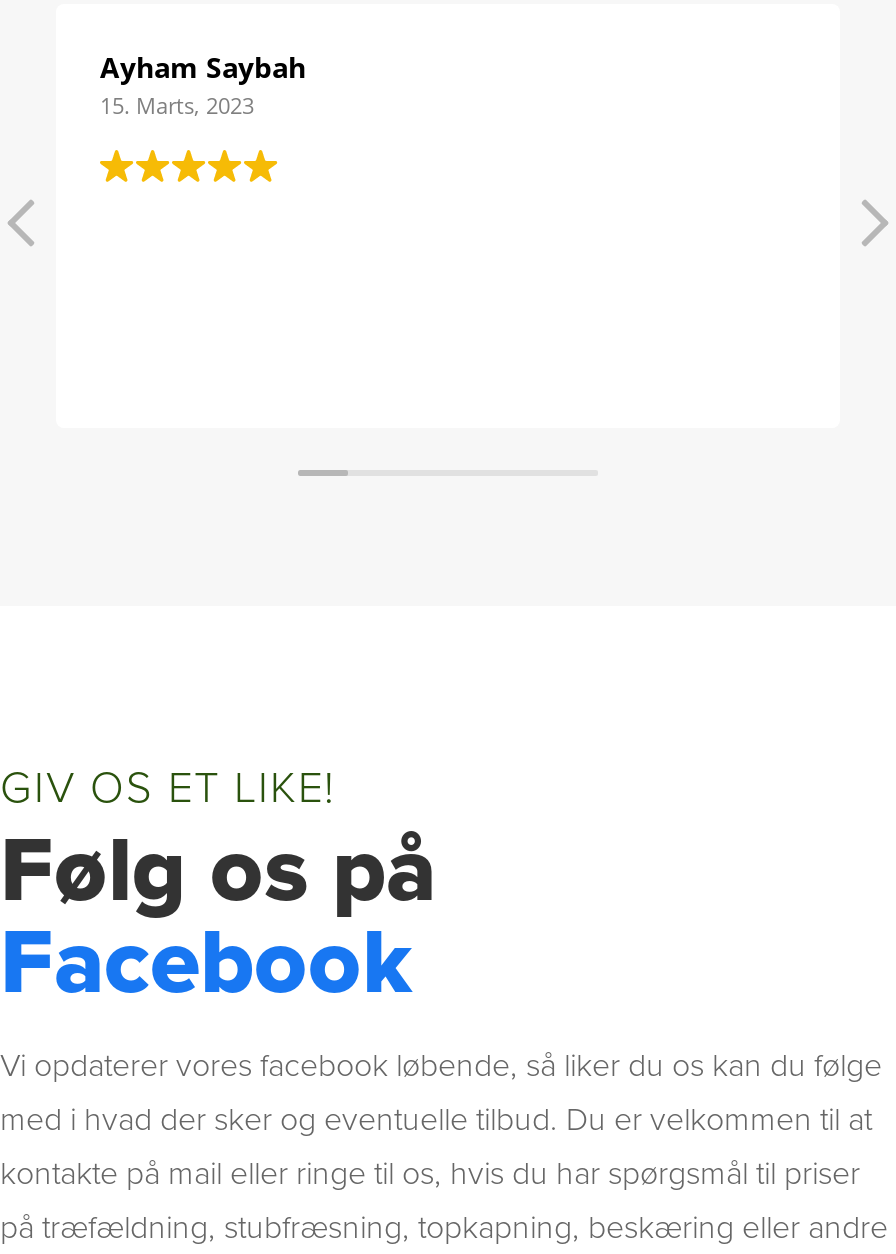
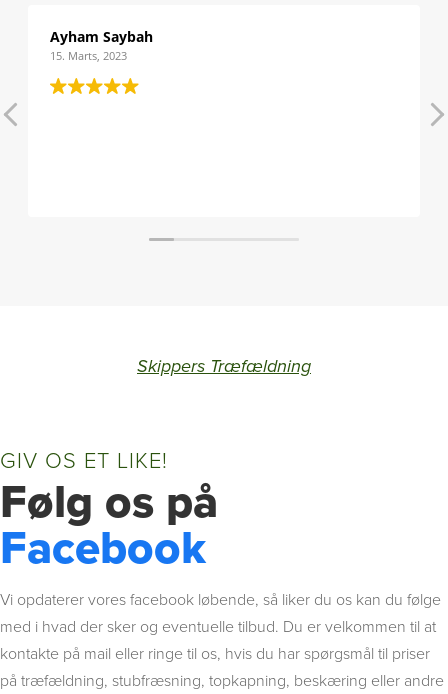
+ Skippers Træfældning
